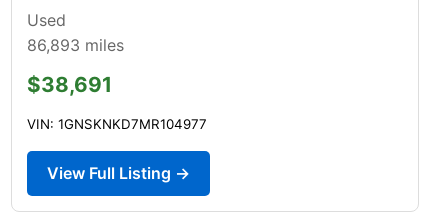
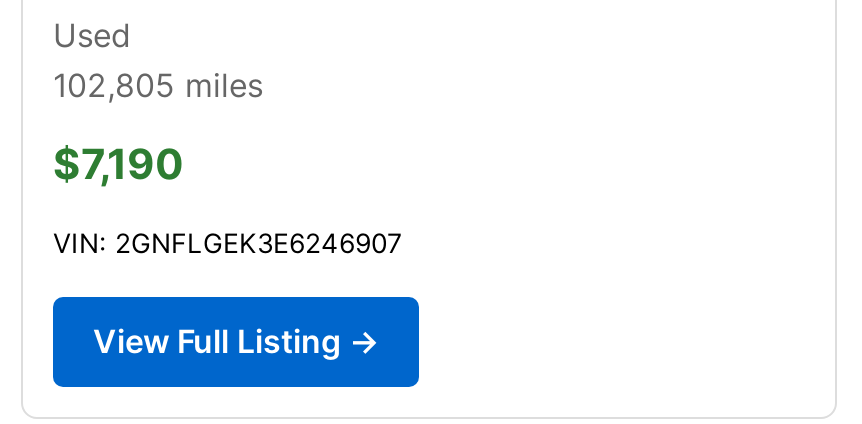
- 86,893 miles
+ 102,805 miles

- $38,691
+ $7,190

- VIN: 1GNSKNKD7MR104977
+ VIN: 2GNFLGEK3E6246907
